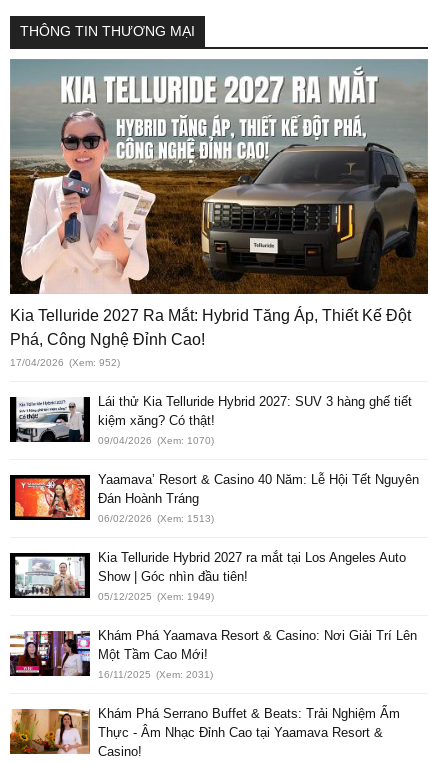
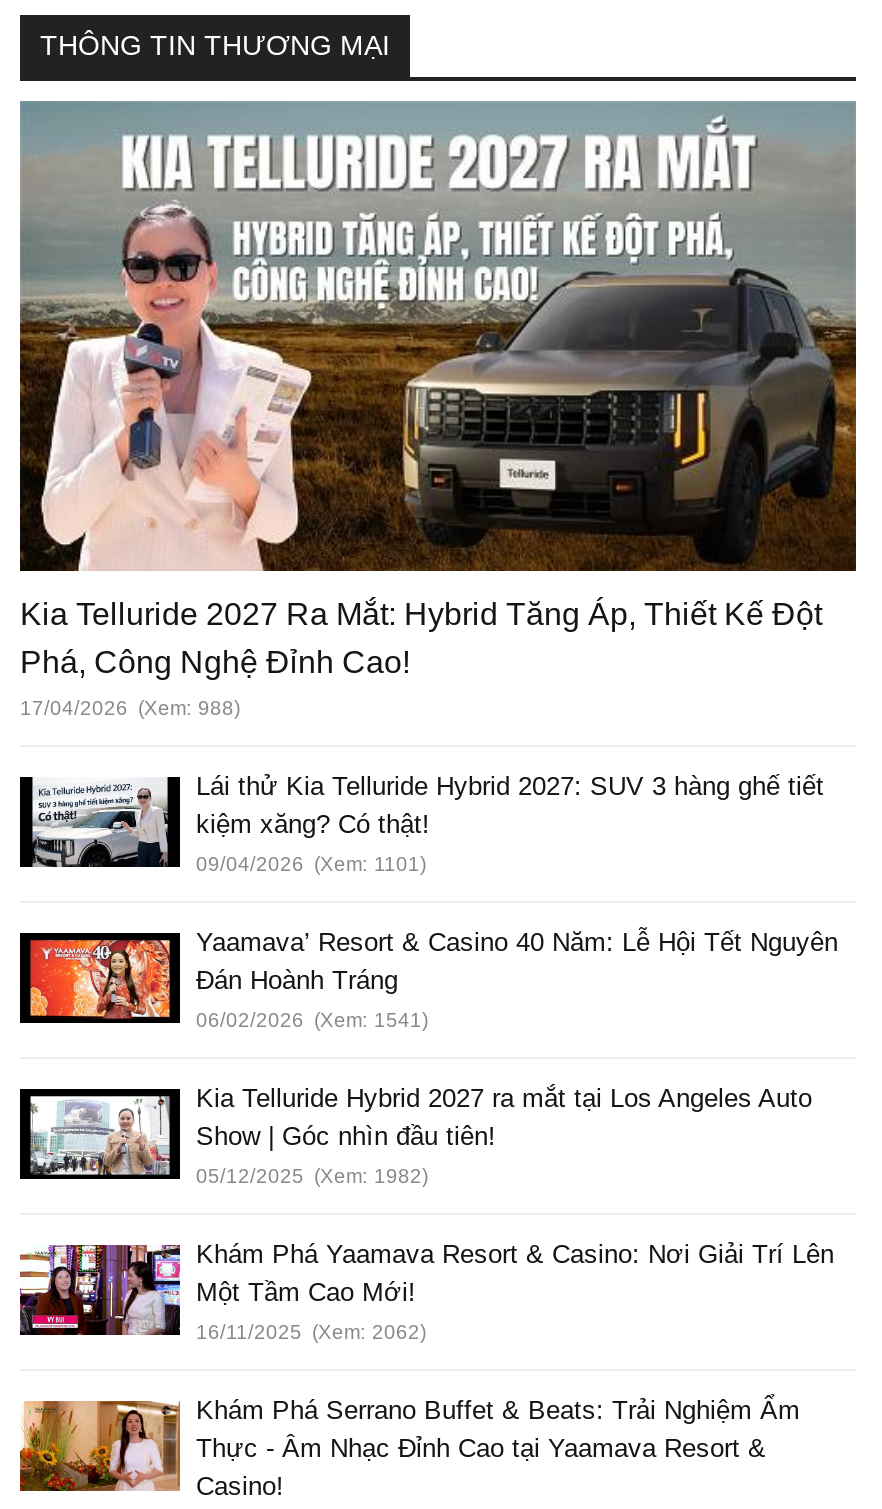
- 17/04/2026 (Xem: 952)
+ 17/04/2026 (Xem: 988)

- 09/04/2026 (Xem: 1070)
+ 09/04/2026 (Xem: 1101)

- 06/02/2026 (Xem: 1513)
+ 06/02/2026 (Xem: 1541)

- 05/12/2025 (Xem: 1949)
+ 05/12/2025 (Xem: 1982)

- 16/11/2025 (Xem: 2031)
+ 16/11/2025 (Xem: 2062)
